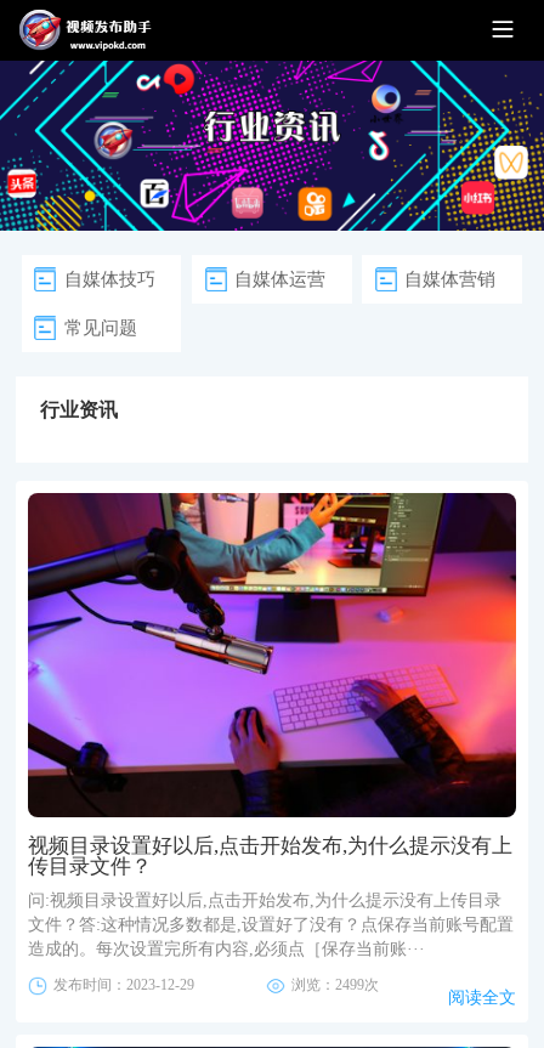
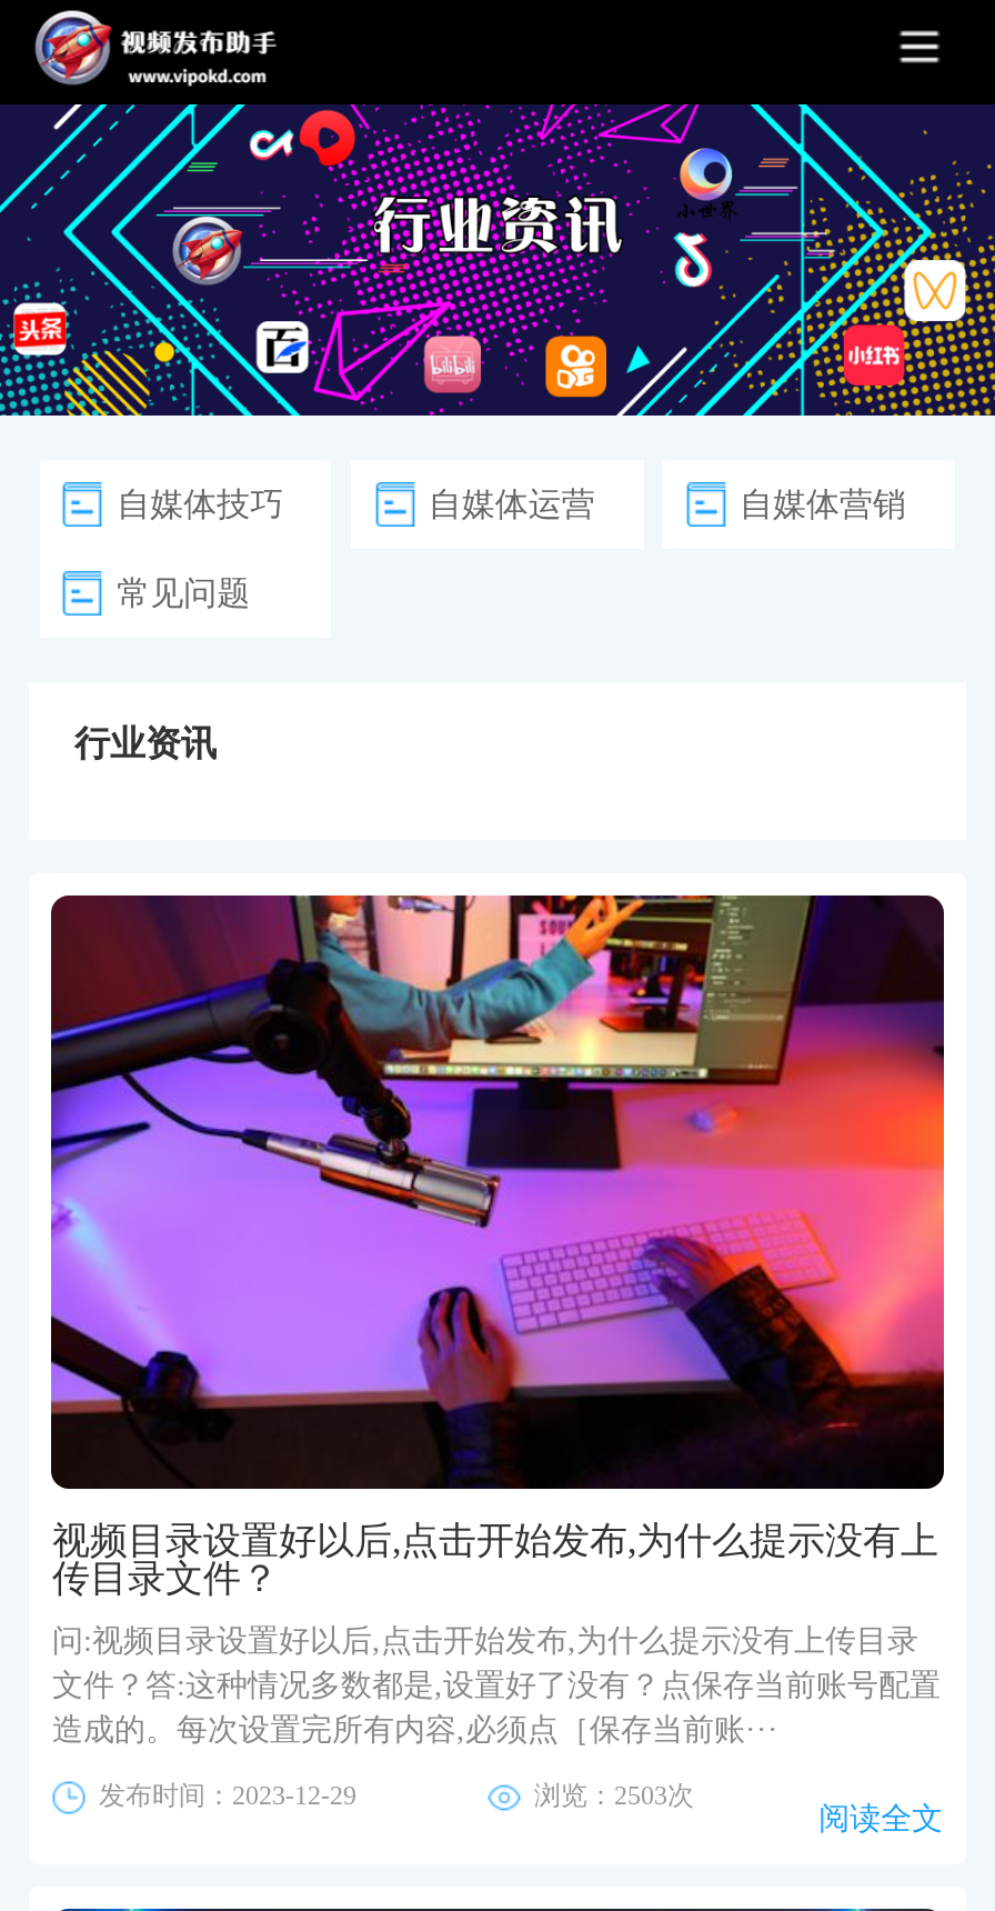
- 浏览：2499次
+ 浏览：2503次
